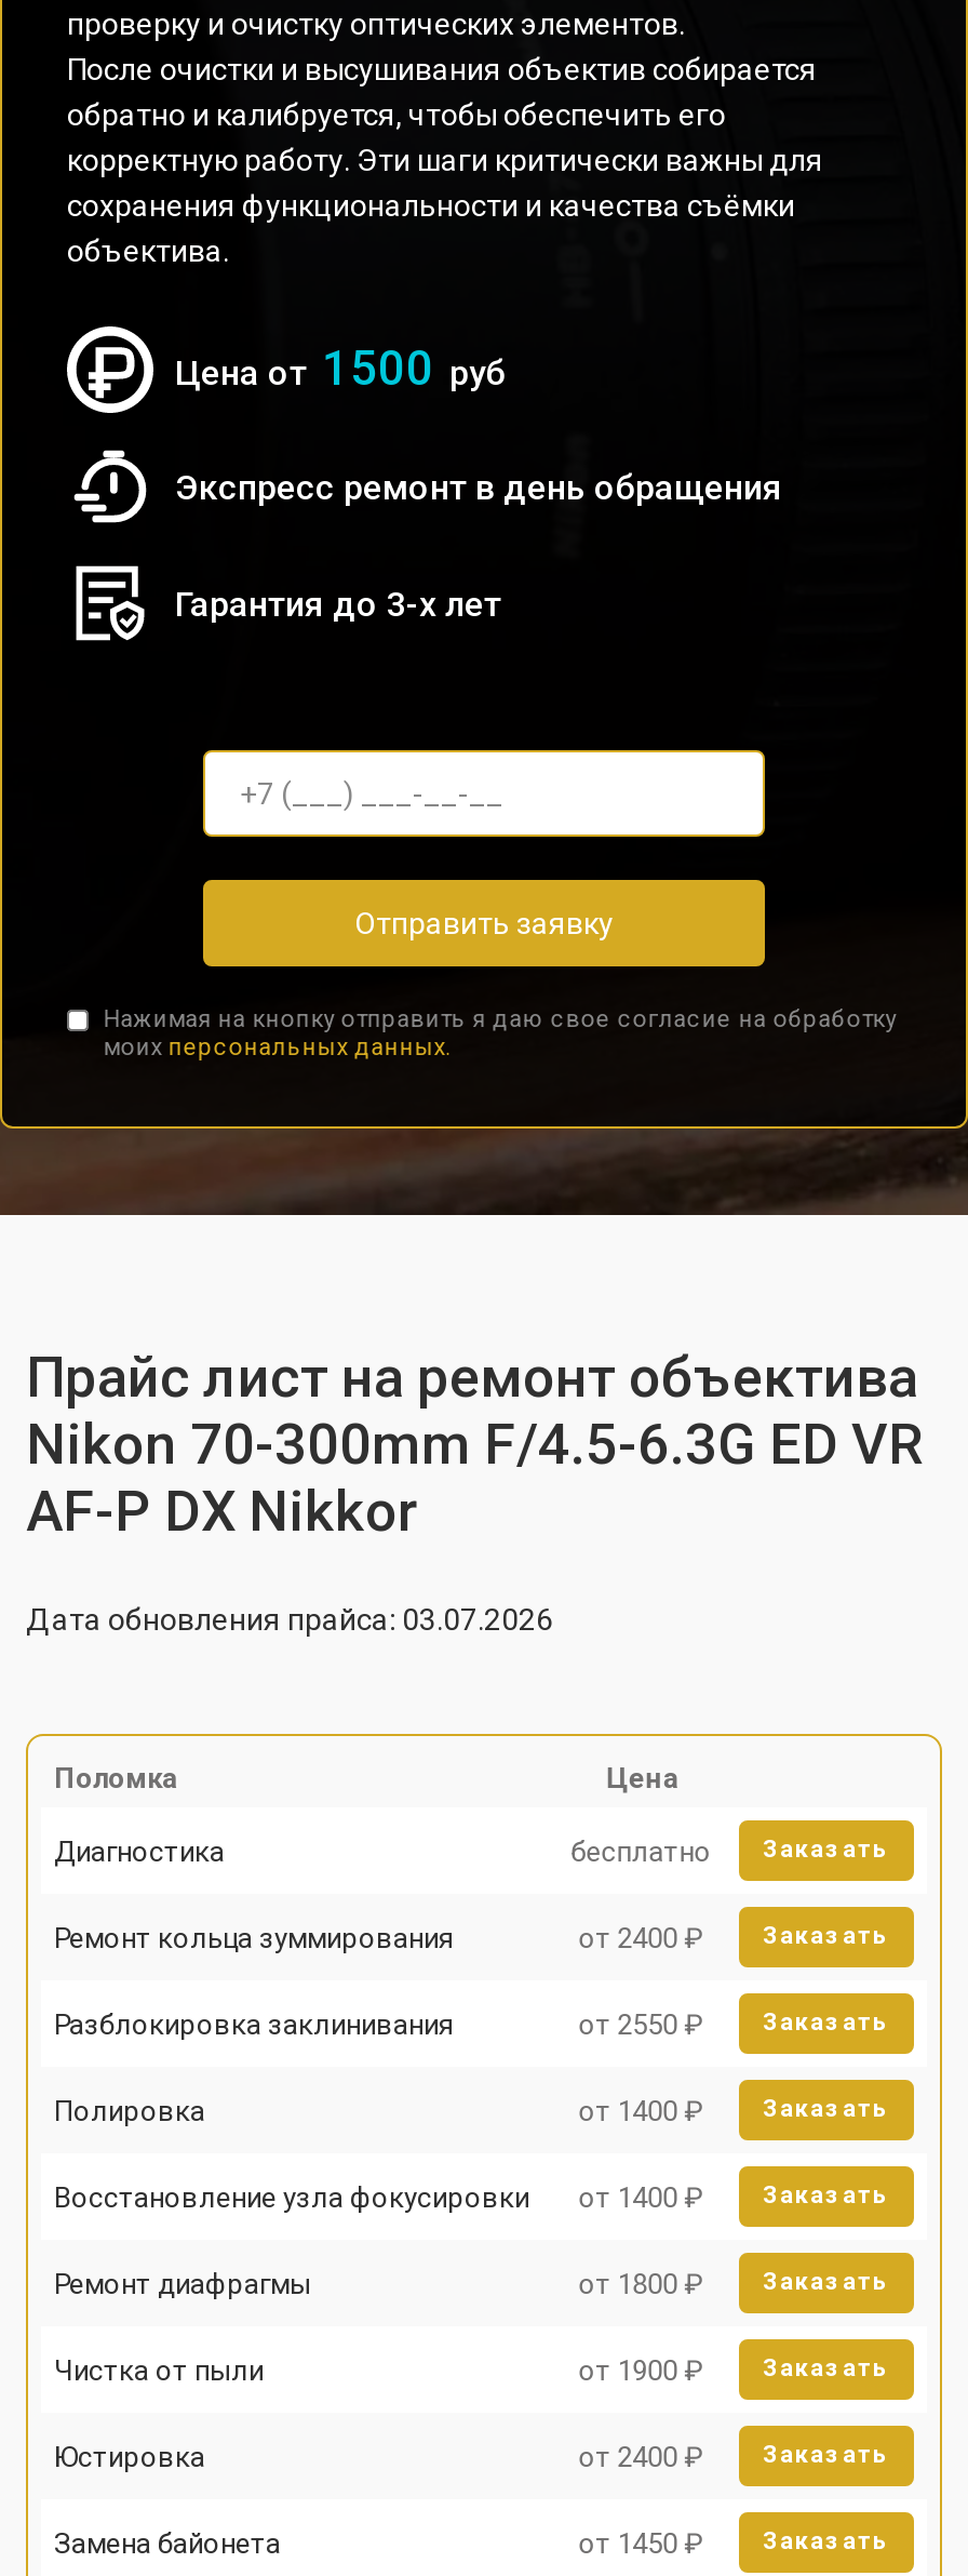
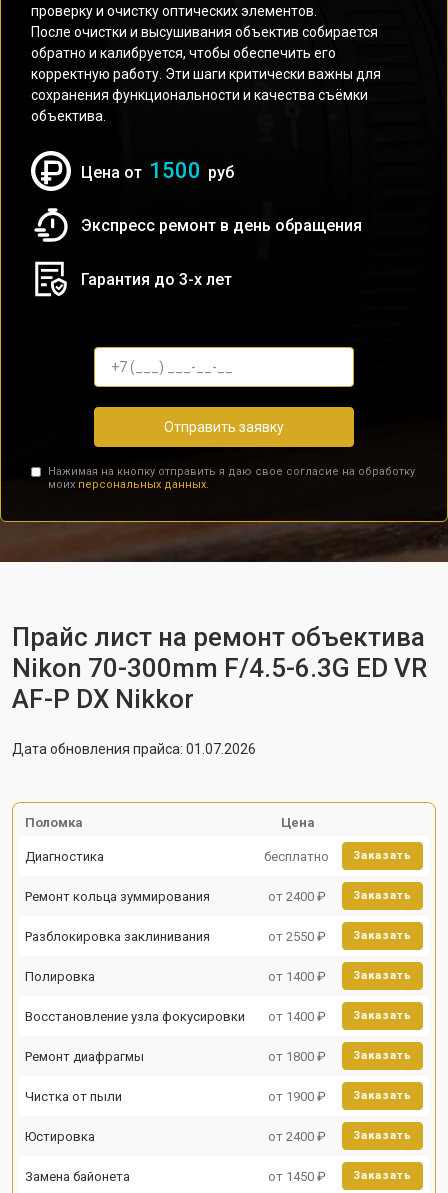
- Дата обновления прайса: 03.07.2026
+ Дата обновления прайса: 01.07.2026
